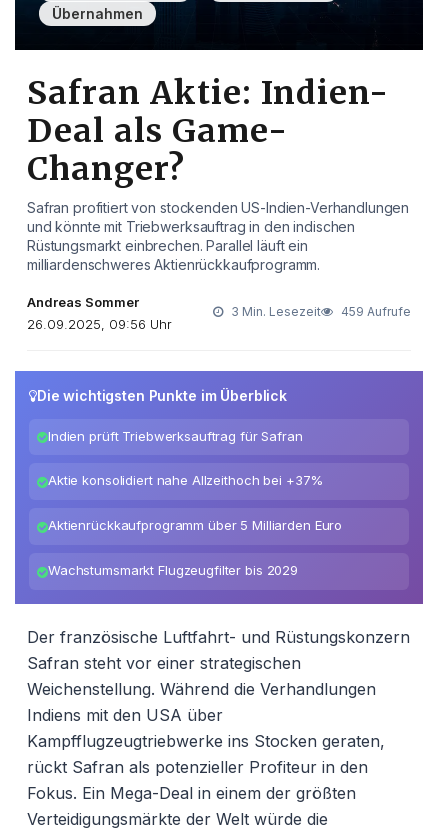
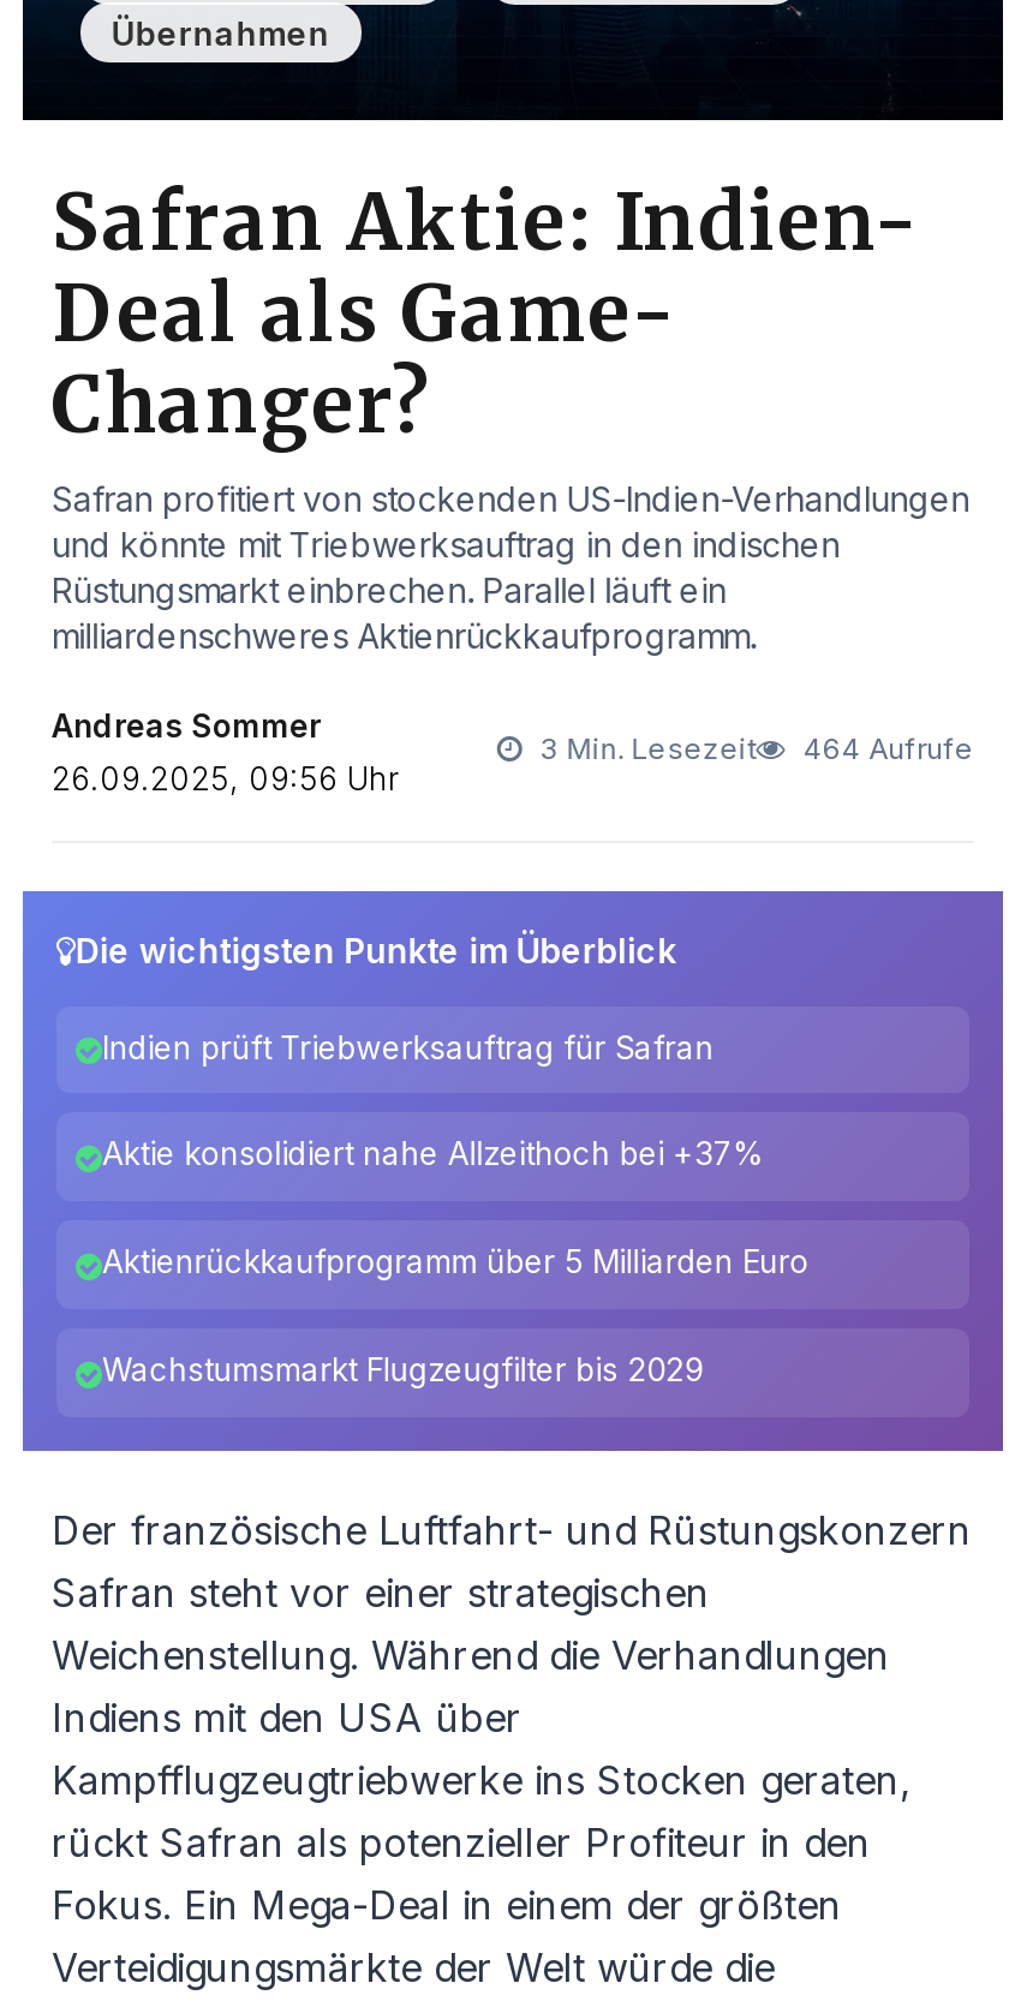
- 3 Min. Lesezeit 459 Aufrufe
+ 3 Min. Lesezeit 464 Aufrufe
